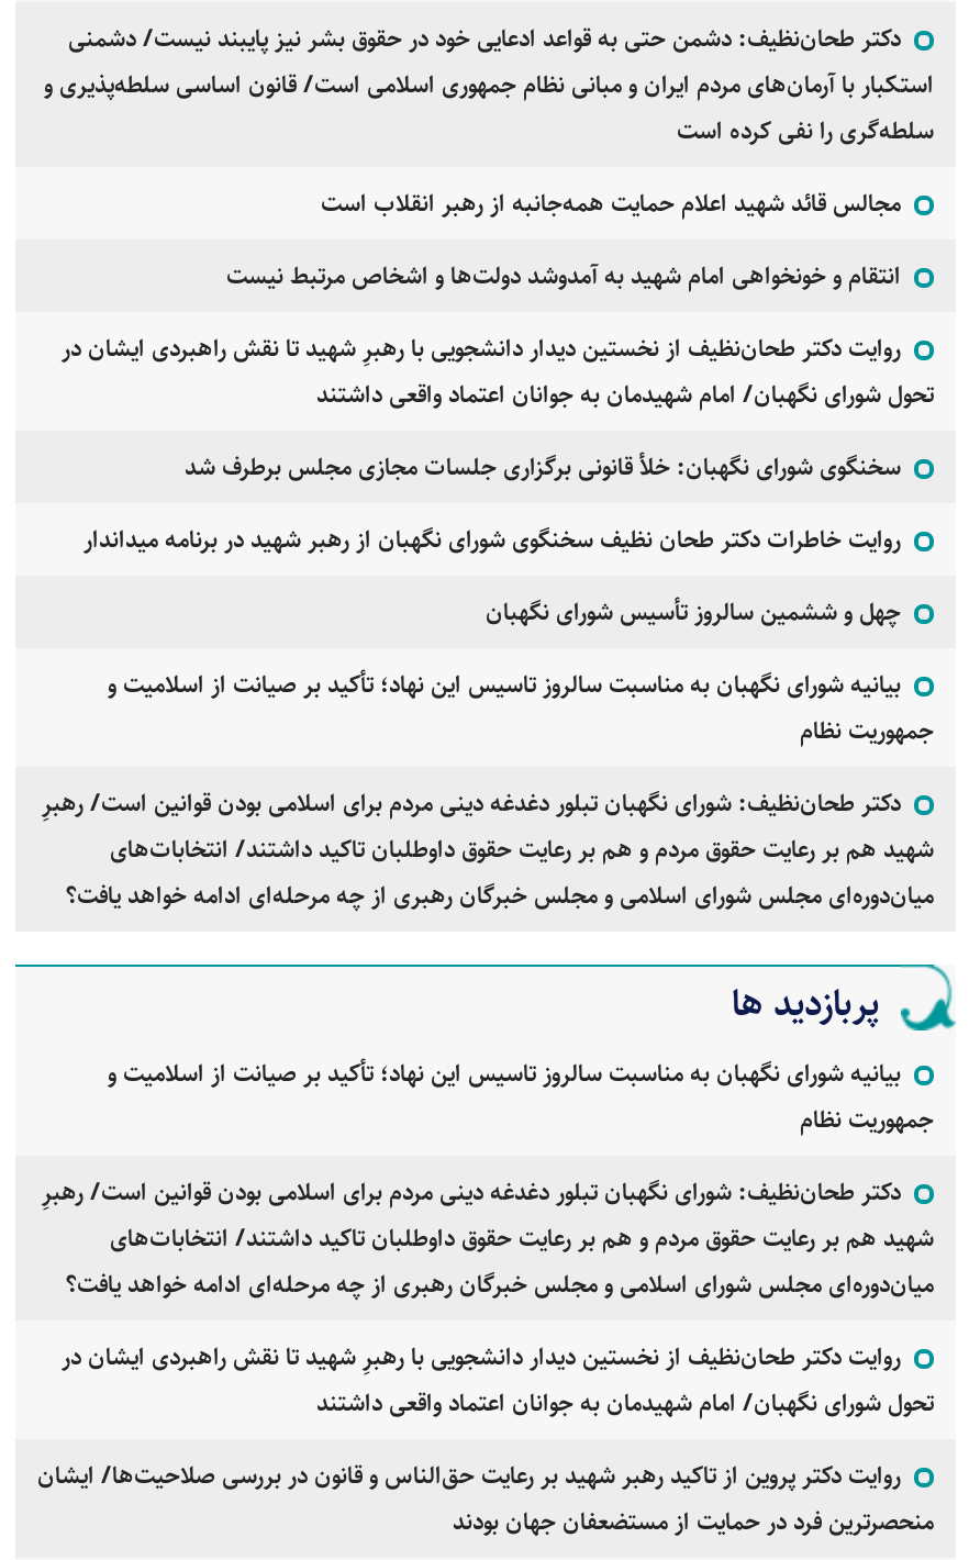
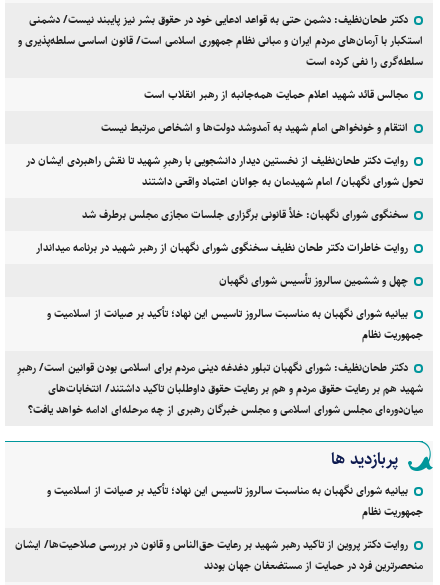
- دکتر طحان‌نظیف: شورای نگهبان تبلور دغدغه دینی مردم برای اسلامی بودن قوانین است/ رهبرِ
- شهید هم بر رعایت حقوق مردم و هم بر رعایت حقوق داوطلبان تاکید داشتند/ انتخابات‌های
- میان‌دوره‌ای مجلس شورای اسلامی و مجلس خبرگان رهبری از چه مرحله‌ای ادامه خواهد یافت؟
- روایت دکتر طحان‌نظیف از نخستین دیدار دانشجویی با رهبرِ شهید تا نقش راهبردی ایشان در
- تحول شورای نگهبان/ امام شهیدمان به جوانان اعتماد واقعی داشتند
